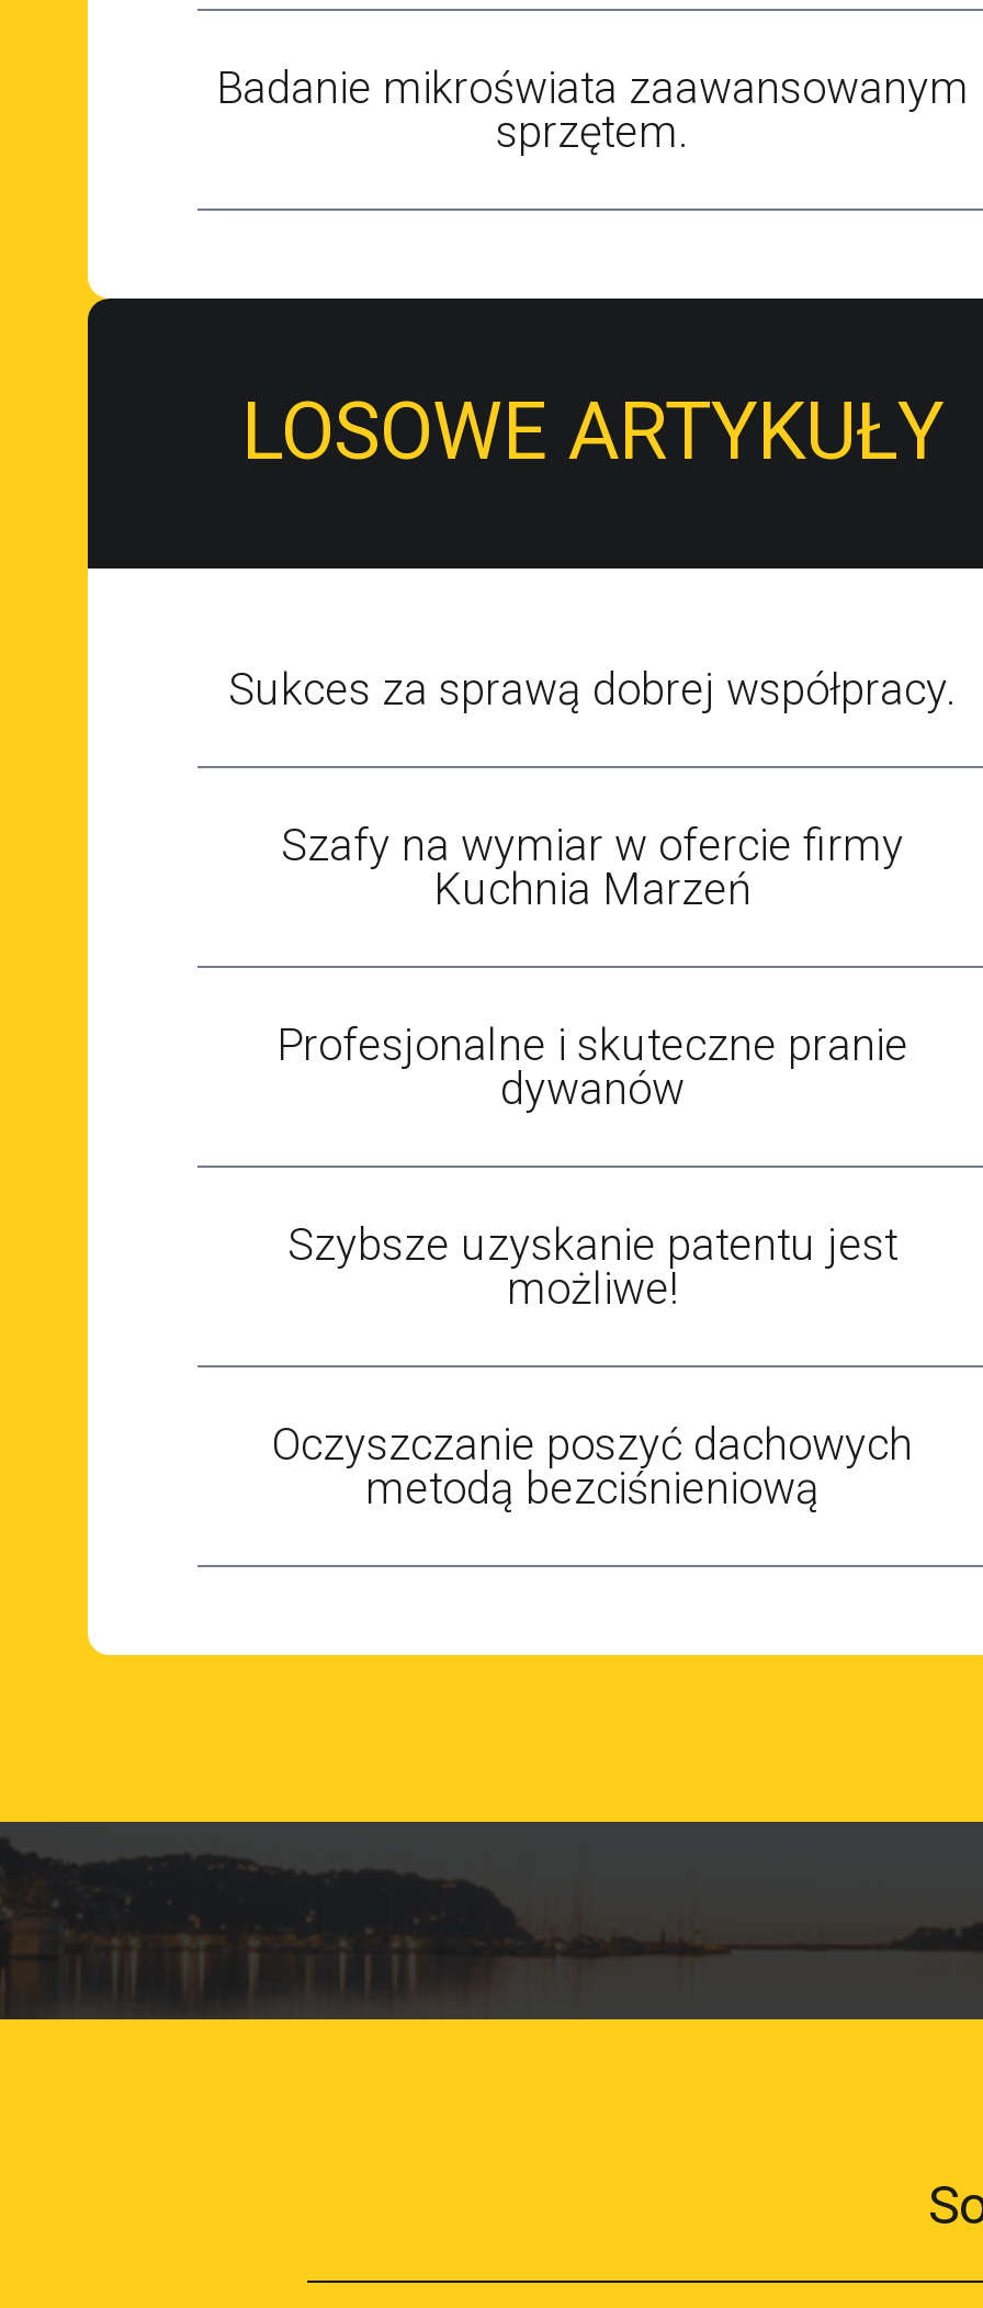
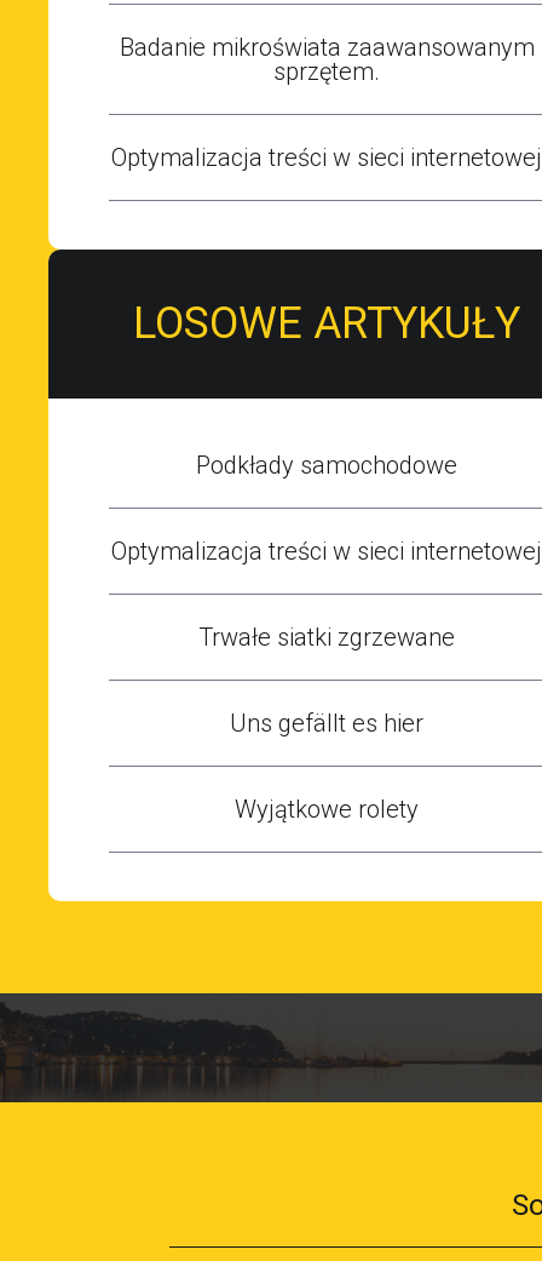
+ Optymalizacja treści w sieci internetowej

moved down: LOSOWE ARTYKUŁY

- Sukces za sprawą dobrej współpracy.
+ Podkłady samochodowe

- Szafy na wymiar w ofercie firmy
- Kuchnia Marzeń
+ Optymalizacja treści w sieci internetowej

- Profesjonalne i skuteczne pranie
- dywanów
+ Trwałe siatki zgrzewane

- Szybsze uzyskanie patentu jest
- możliwe!
+ Uns gefällt es hier

- Oczyszczanie poszyć dachowych
- metodą bezciśnieniową
+ Wyjątkowe rolety
